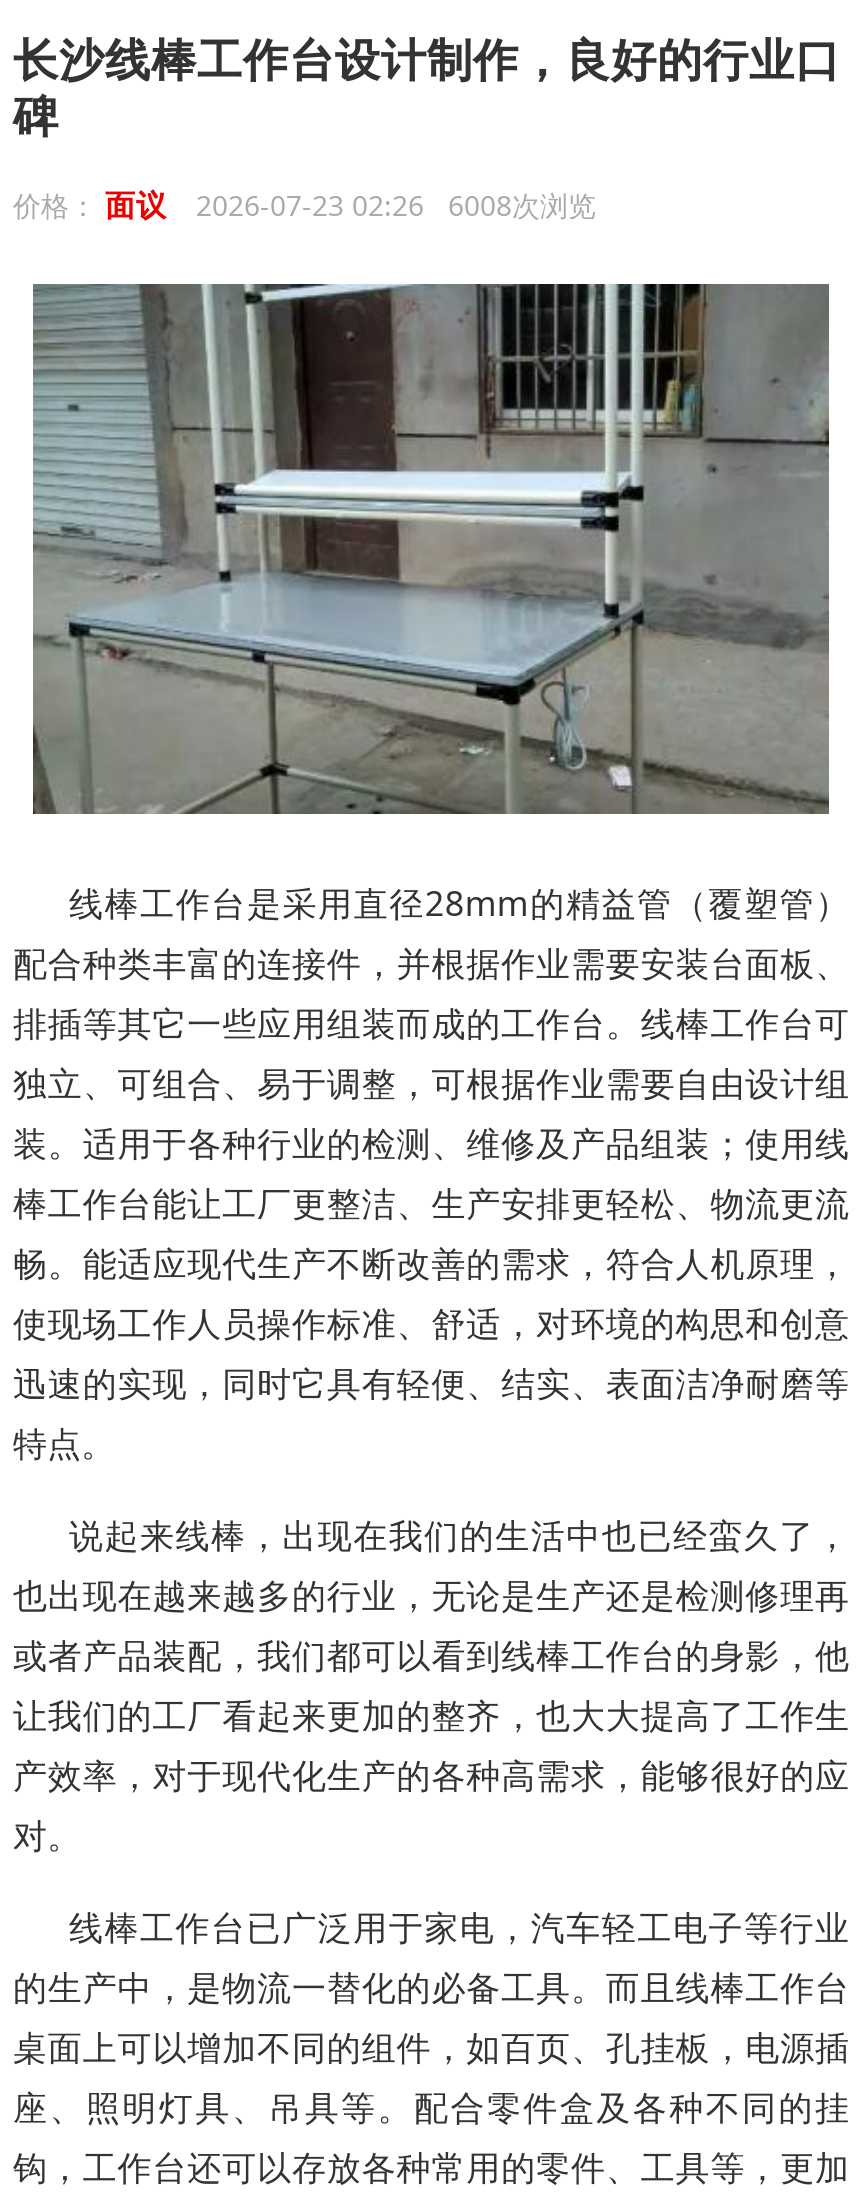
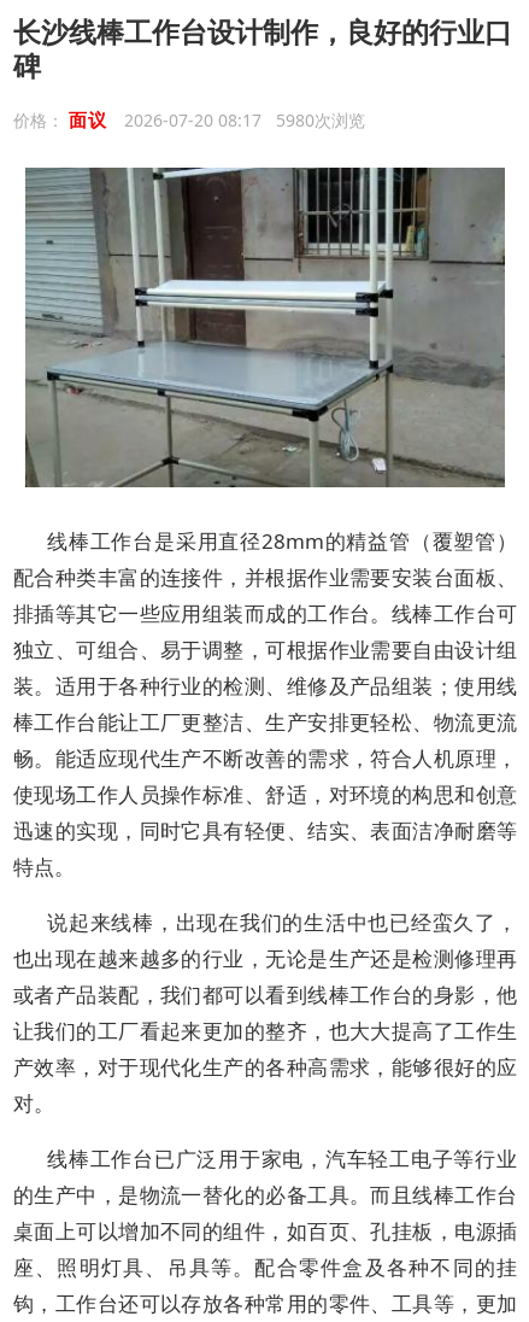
- 价格：面议 2026-07-23 02:26 6008次浏览
+ 价格：面议 2026-07-20 08:17 5980次浏览
